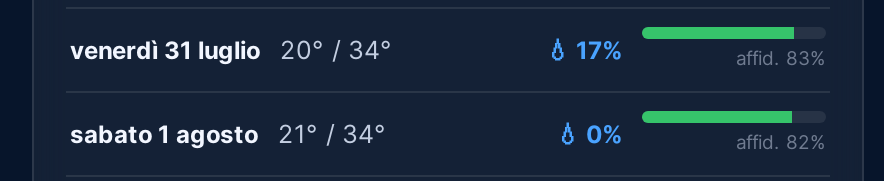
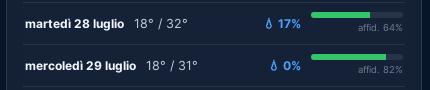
- venerdì 31 luglio
+ martedì 28 luglio

- 20° / 34°
+ 18° / 32°

- affid. 83%
+ affid. 64%

- sabato 1 agosto
- 21° / 34°
+ mercoledì 29 luglio
+ 18° / 31°
